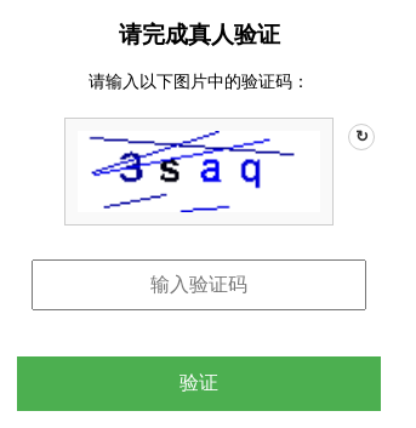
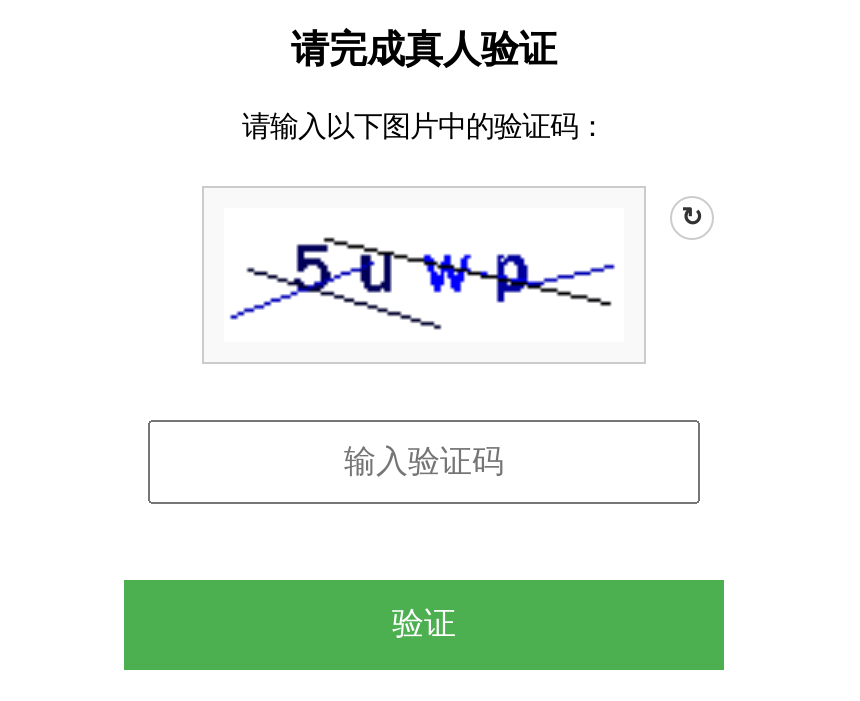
- [image]
+ [image]
